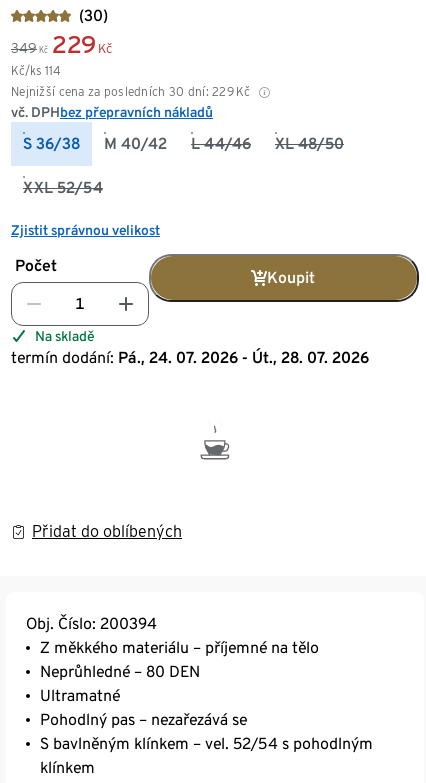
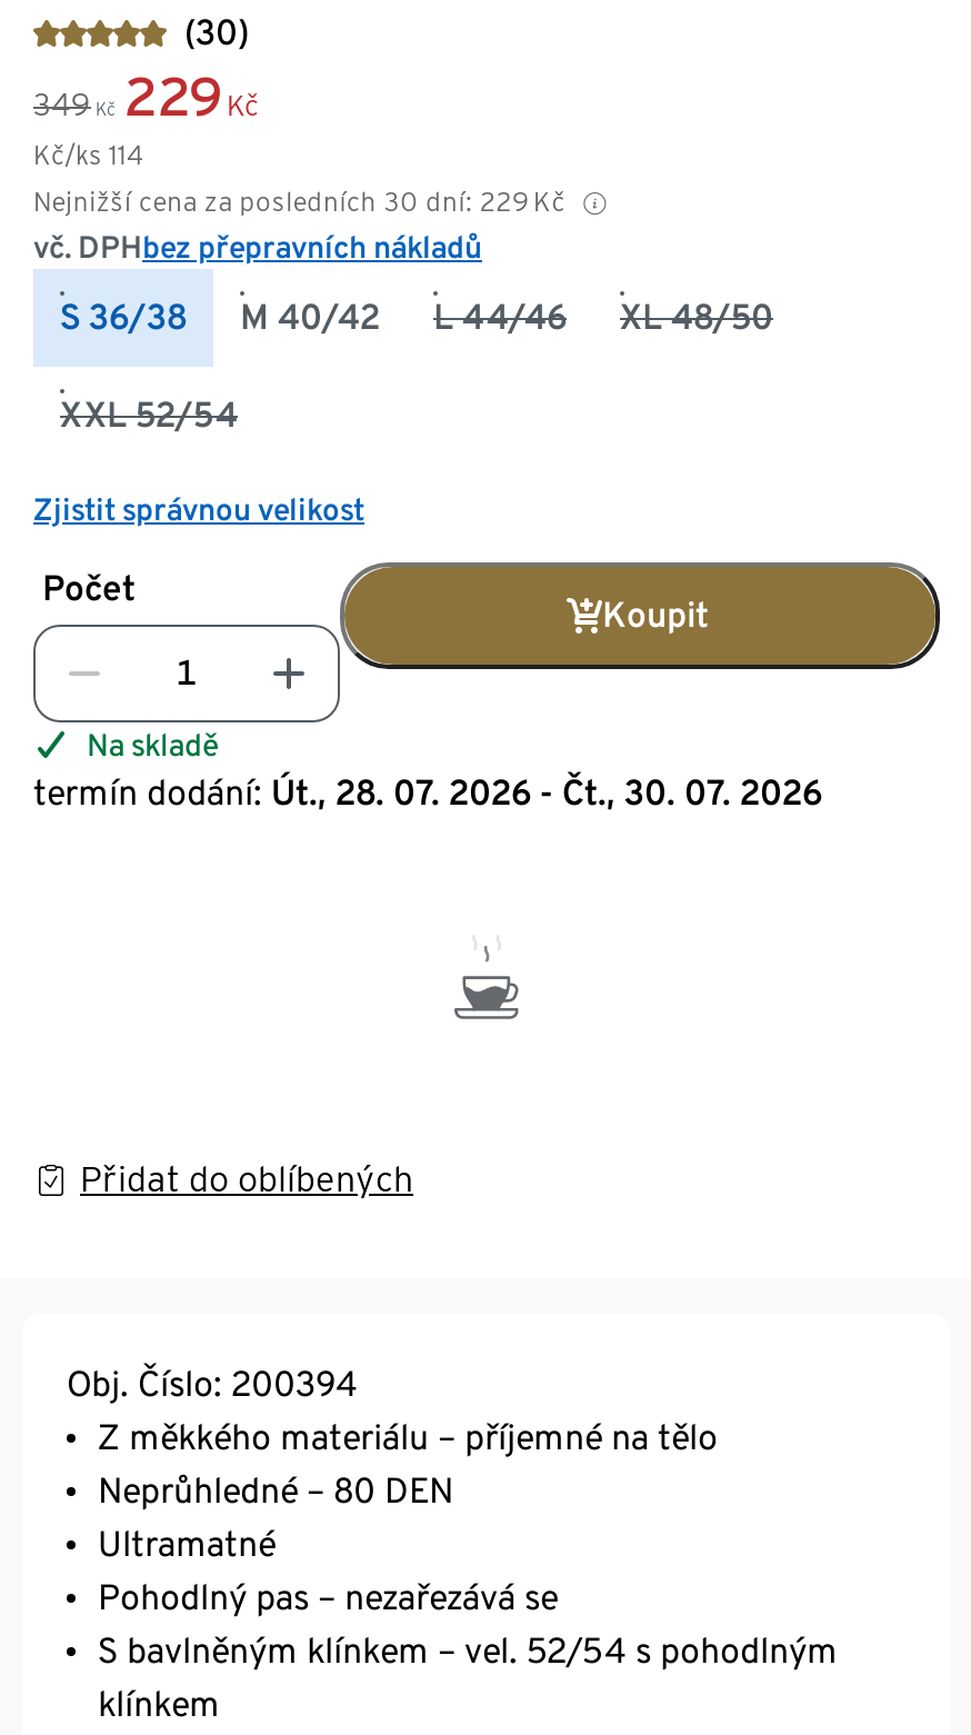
- termín dodání: Pá., 24. 07. 2026 - Út., 28. 07. 2026
+ termín dodání: Út., 28. 07. 2026 - Čt., 30. 07. 2026
